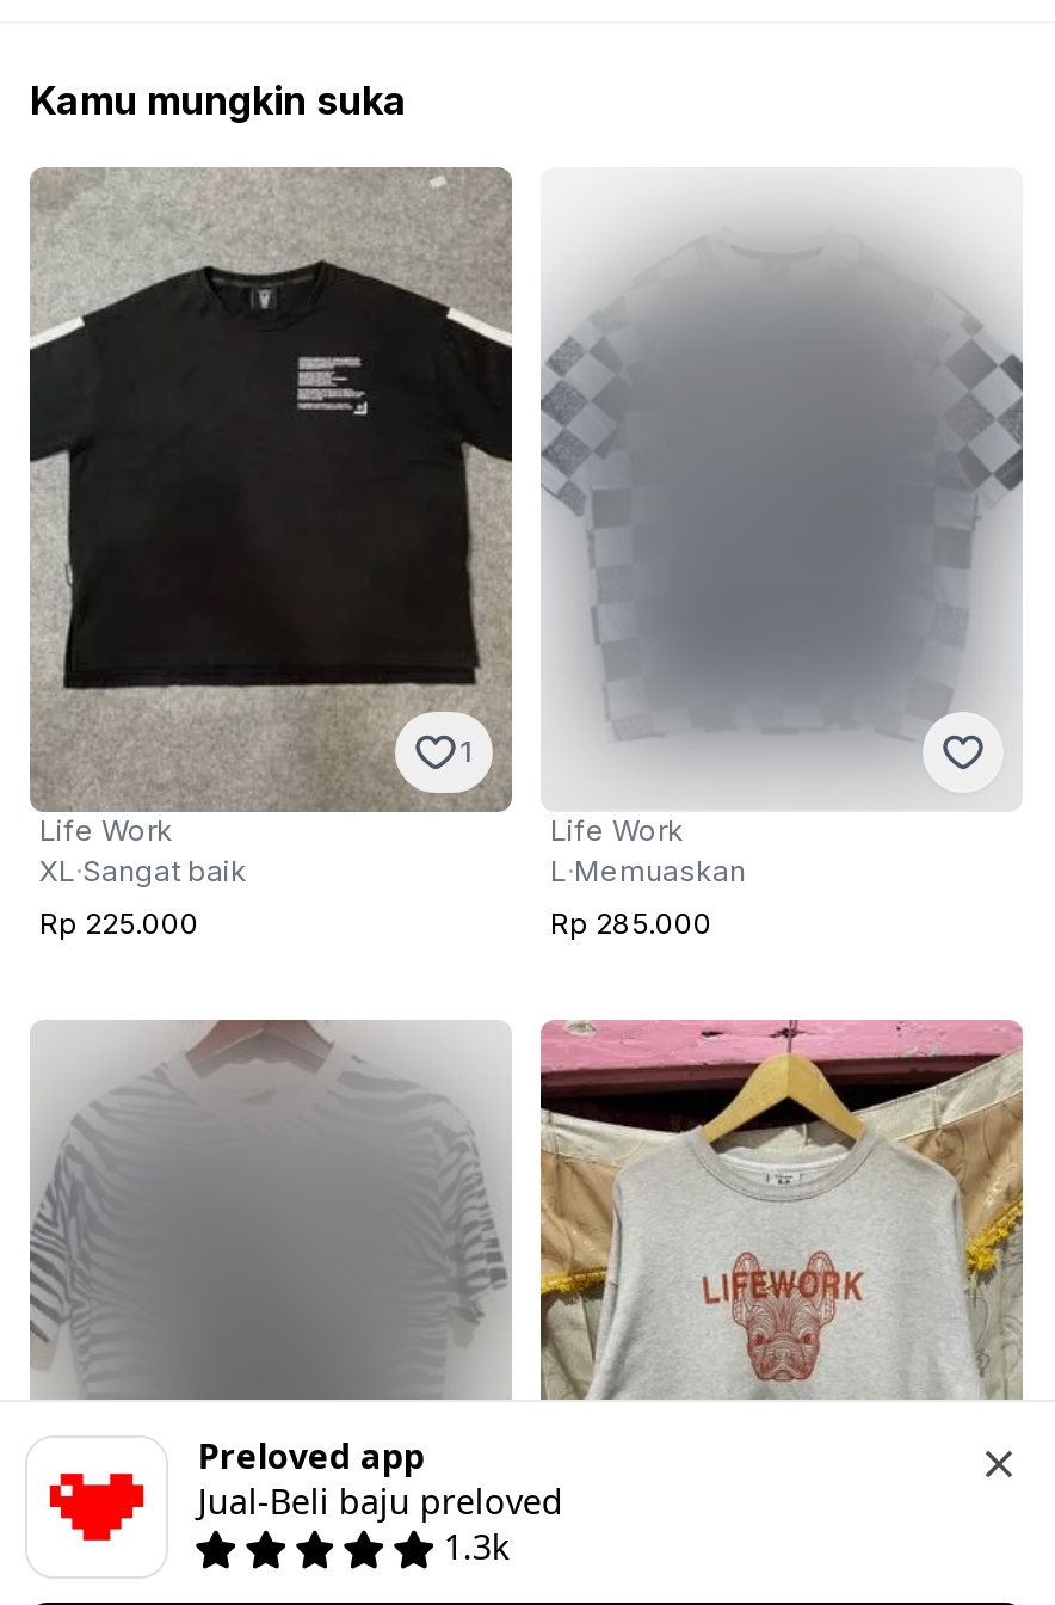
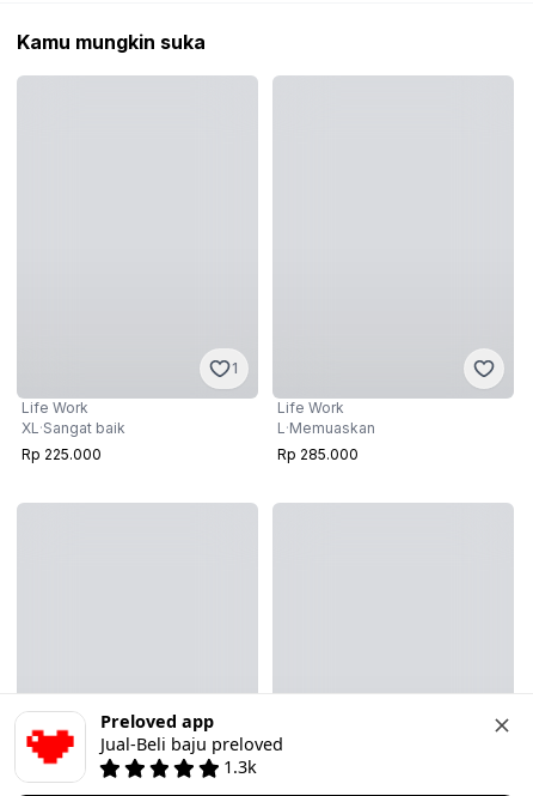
- [image]

- [image]

- [image]

- [image]
